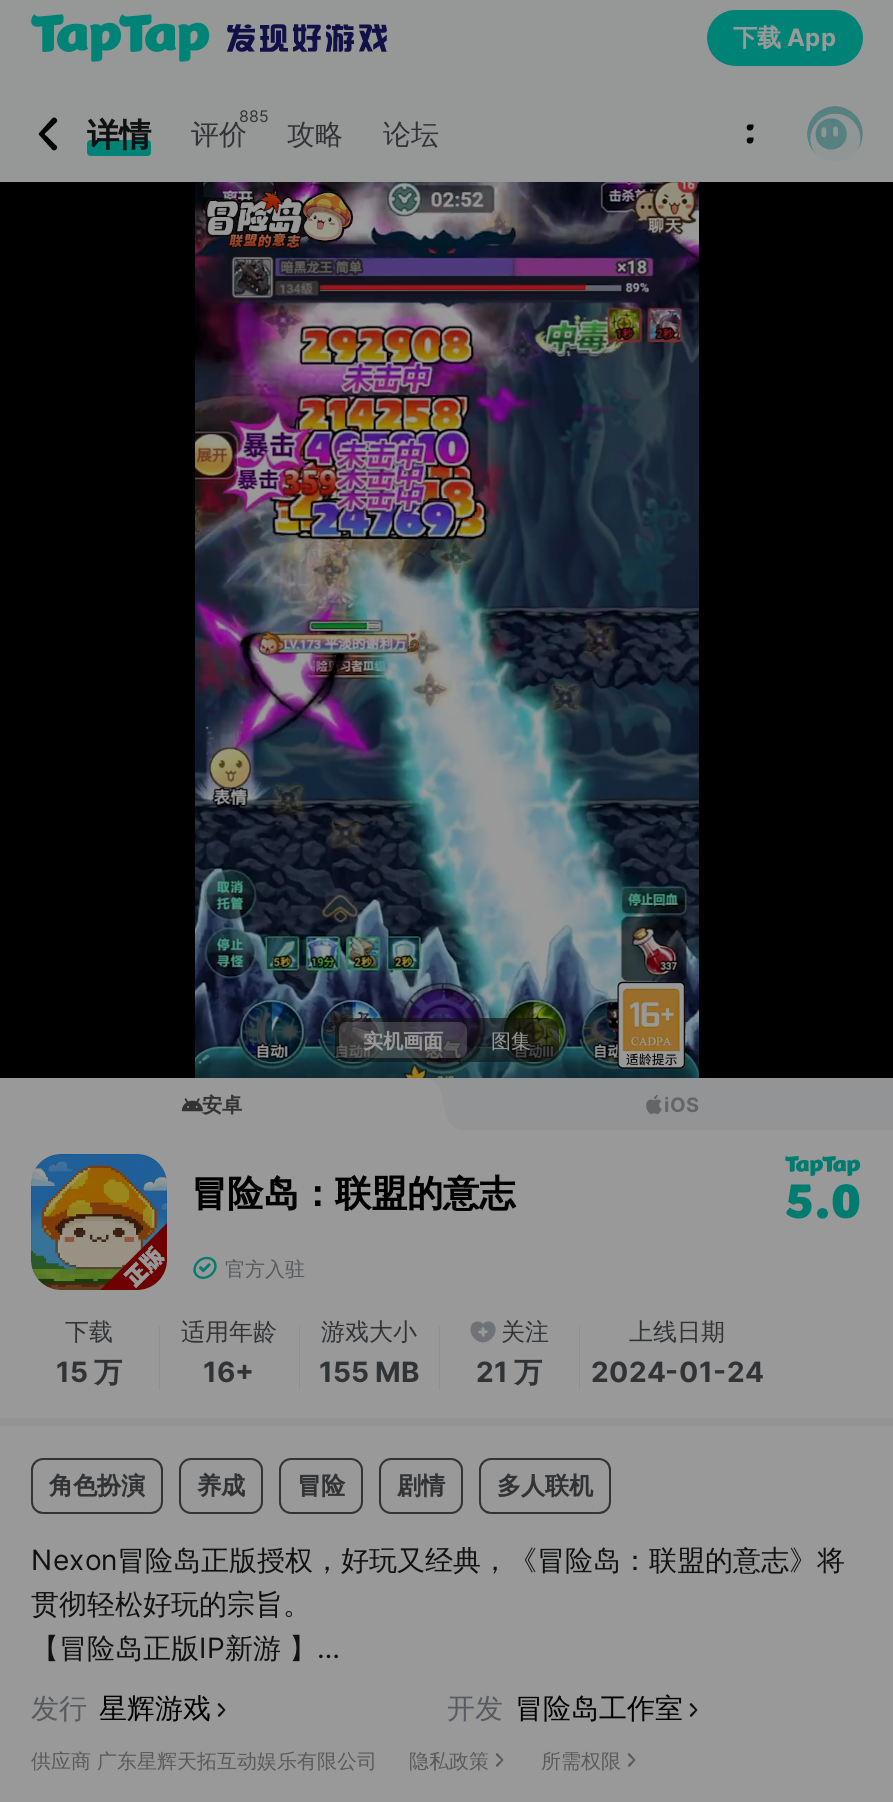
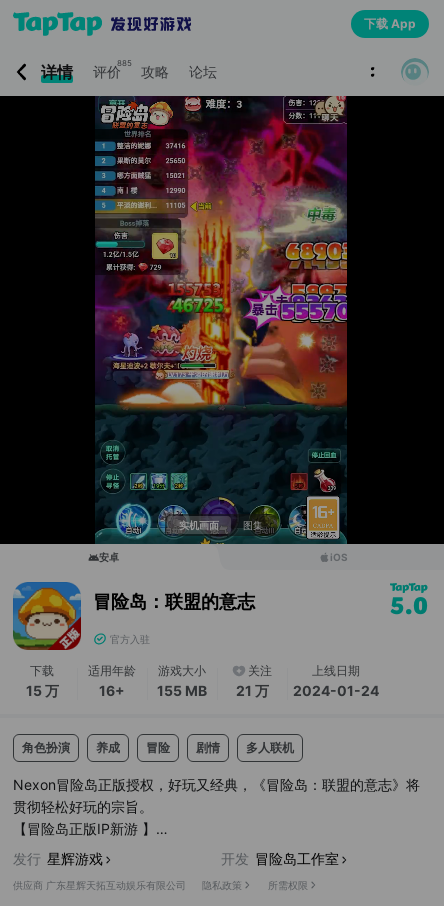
- [image]
+ [image]
